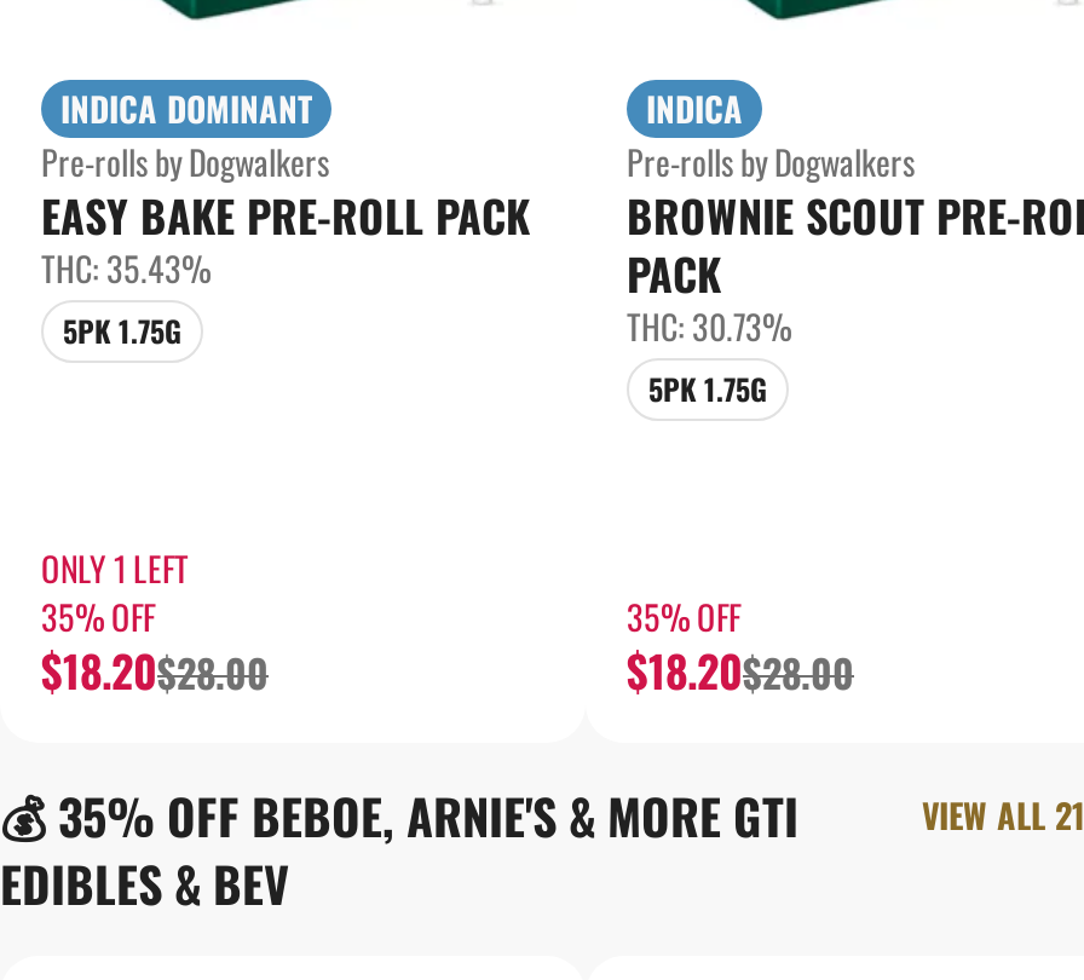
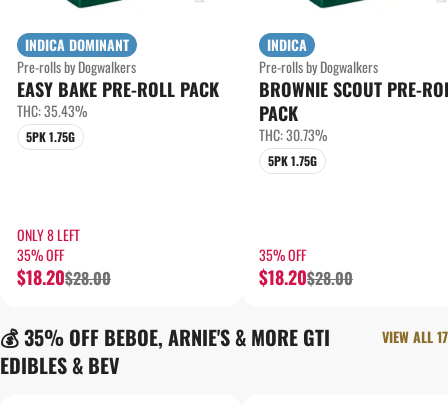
- ONLY 1 LEFT
+ ONLY 8 LEFT

- VIEW ALL 21
+ VIEW ALL 17
